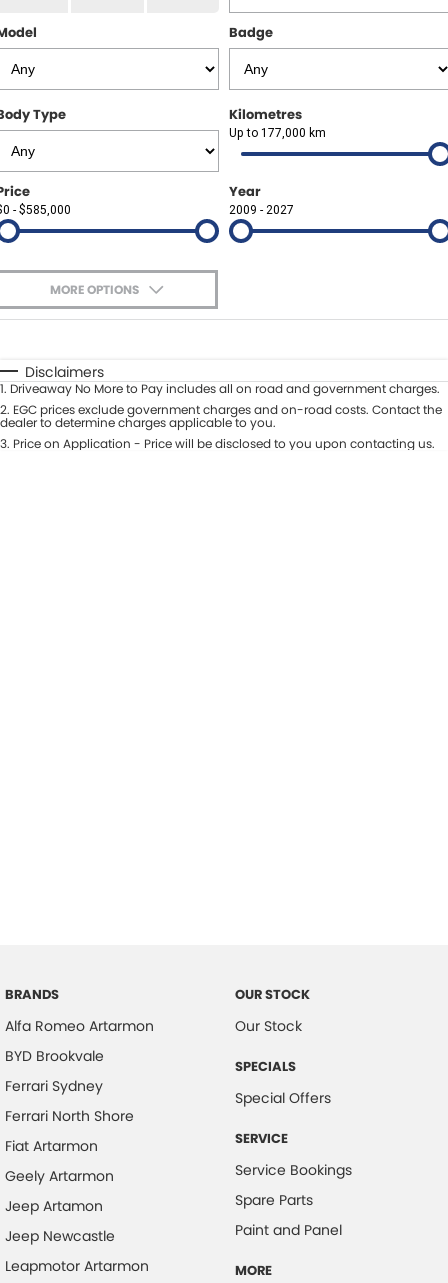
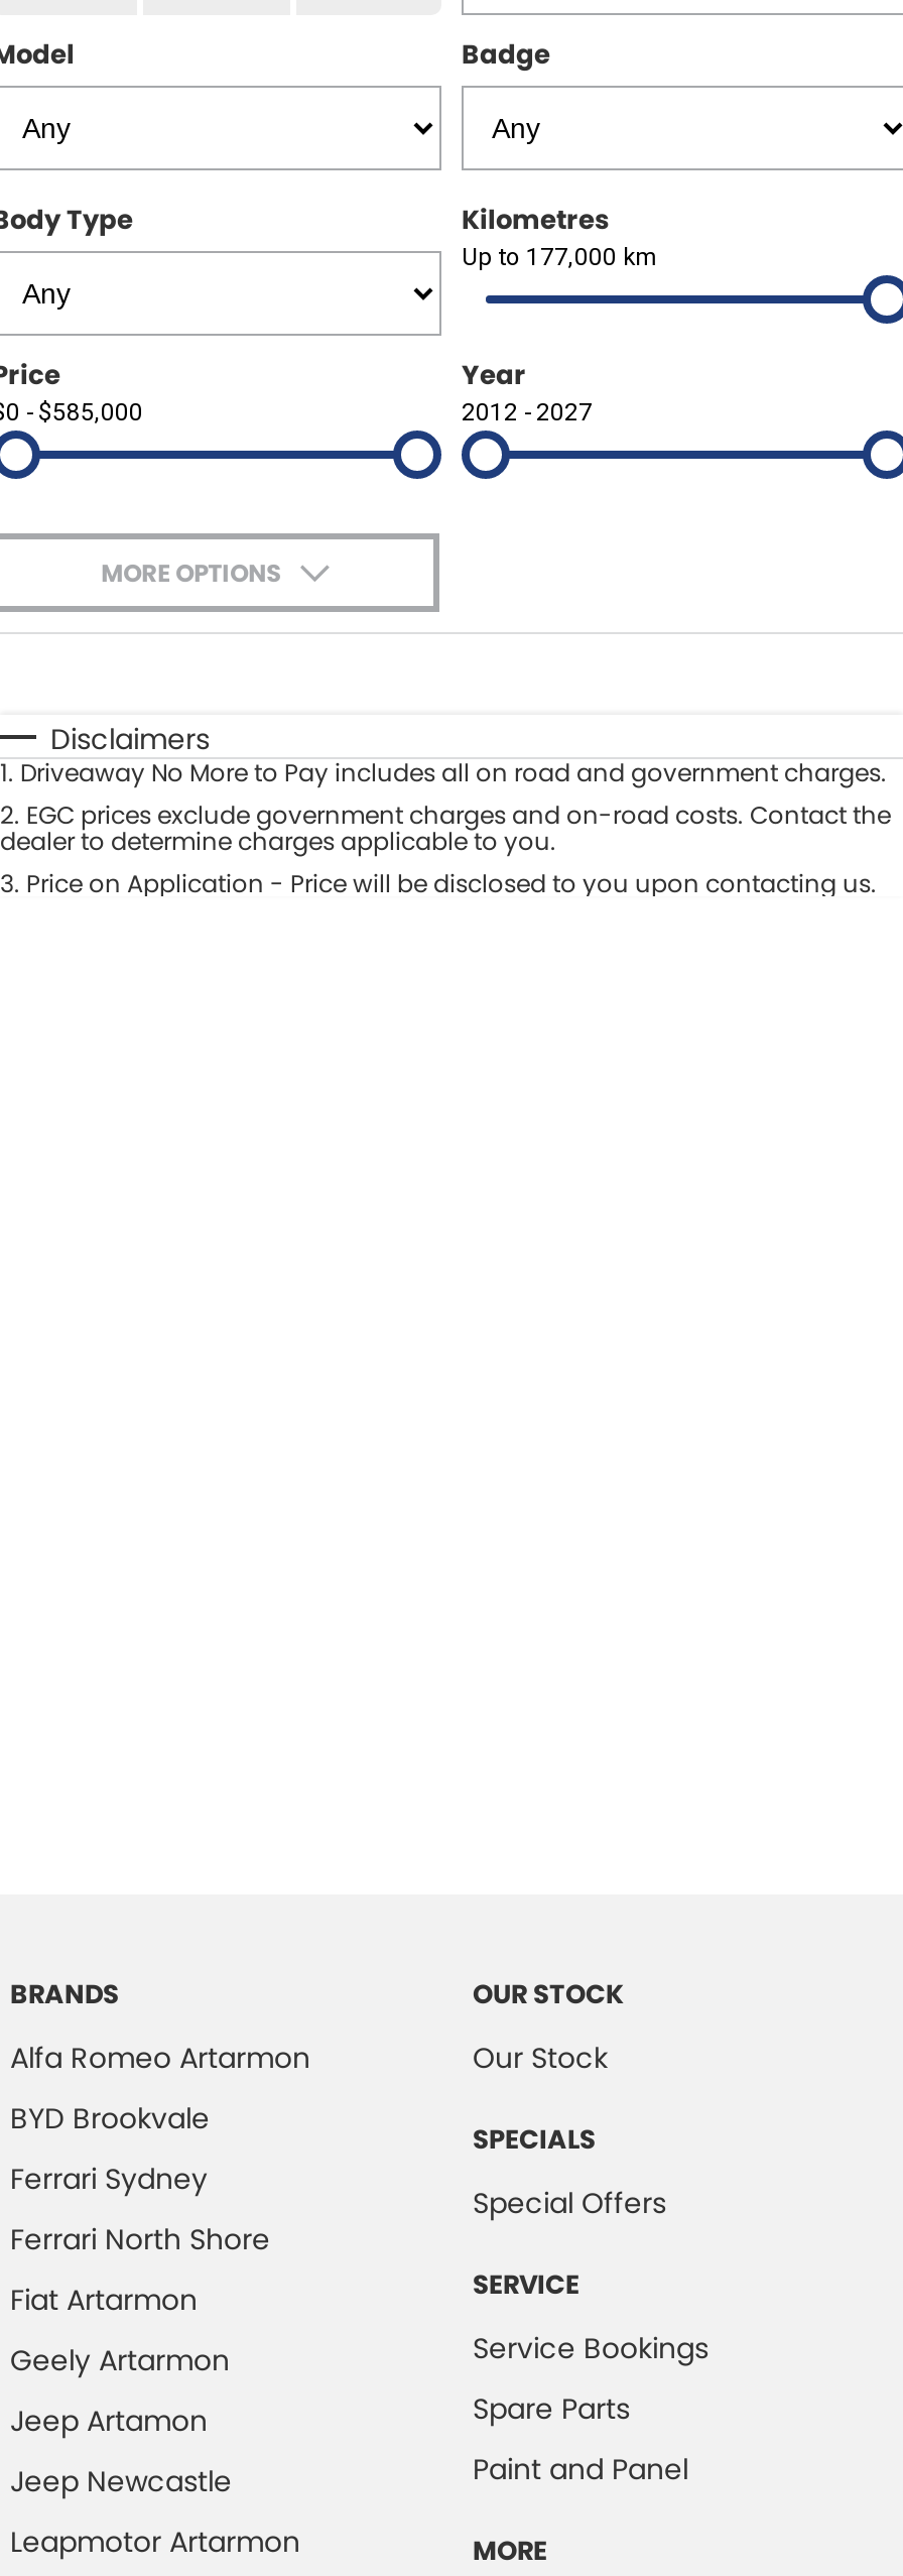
- 2009 - 2027
+ 2012 - 2027
